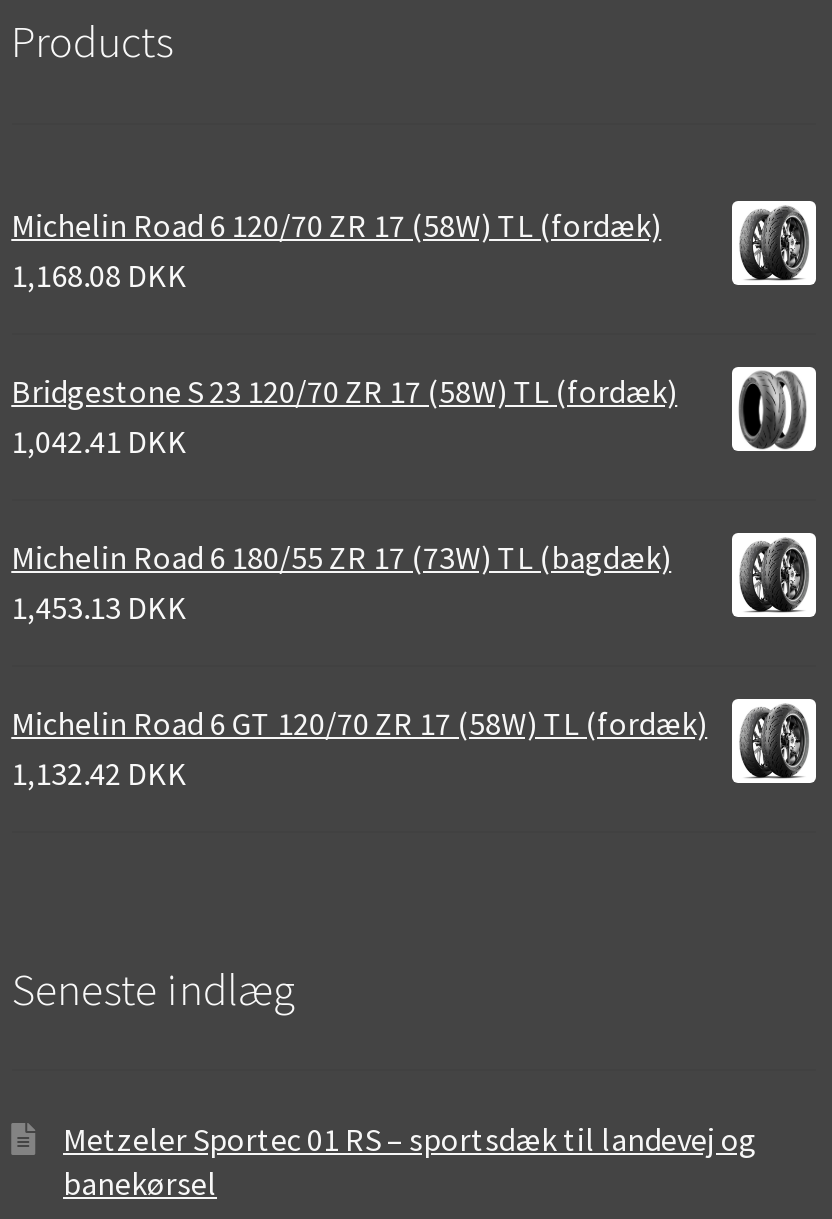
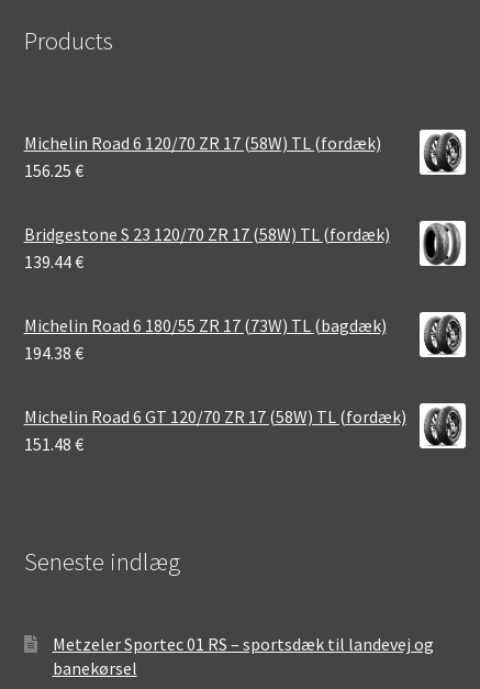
- 1,168.08 DKK
+ 156.25 €

- 1,042.41 DKK
+ 139.44 €

- 1,453.13 DKK
+ 194.38 €

- 1,132.42 DKK
+ 151.48 €
